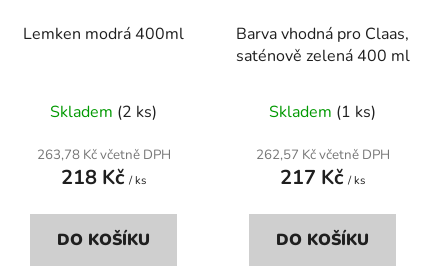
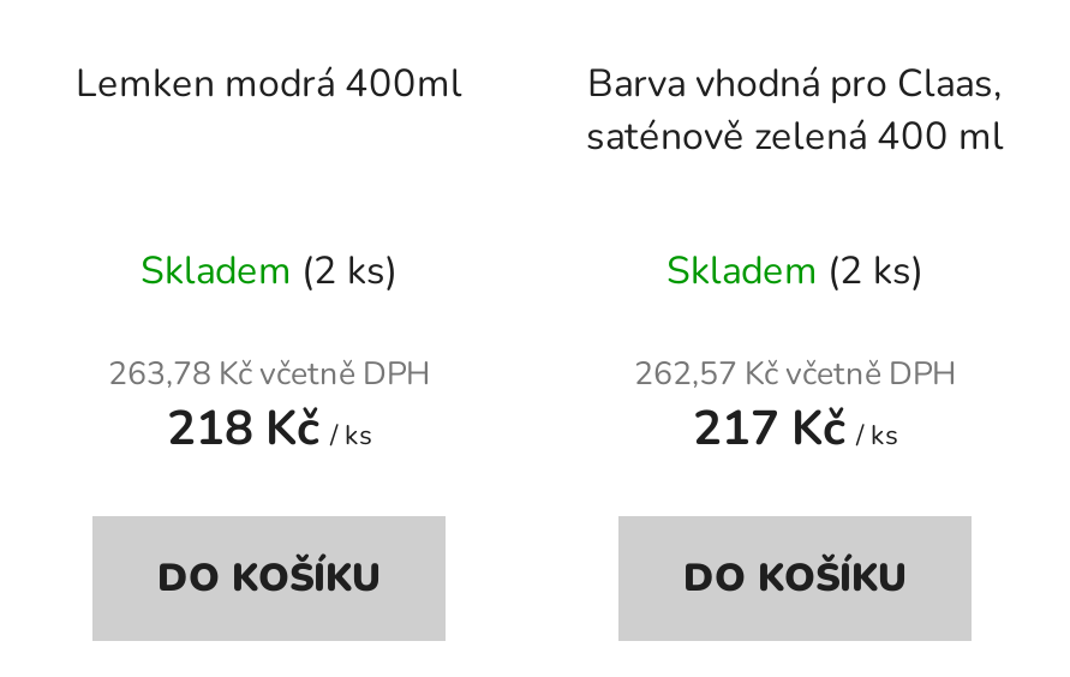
- Skladem (1 ks)
+ Skladem (2 ks)
